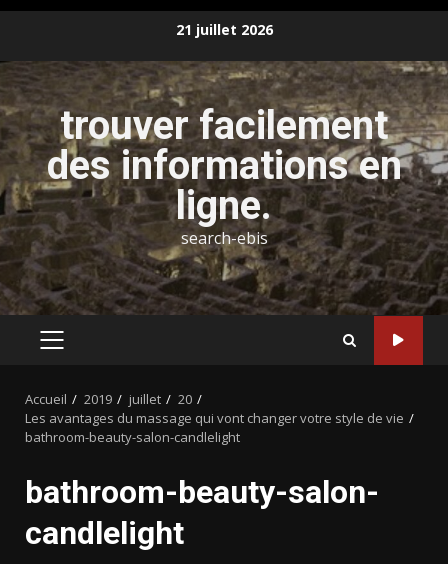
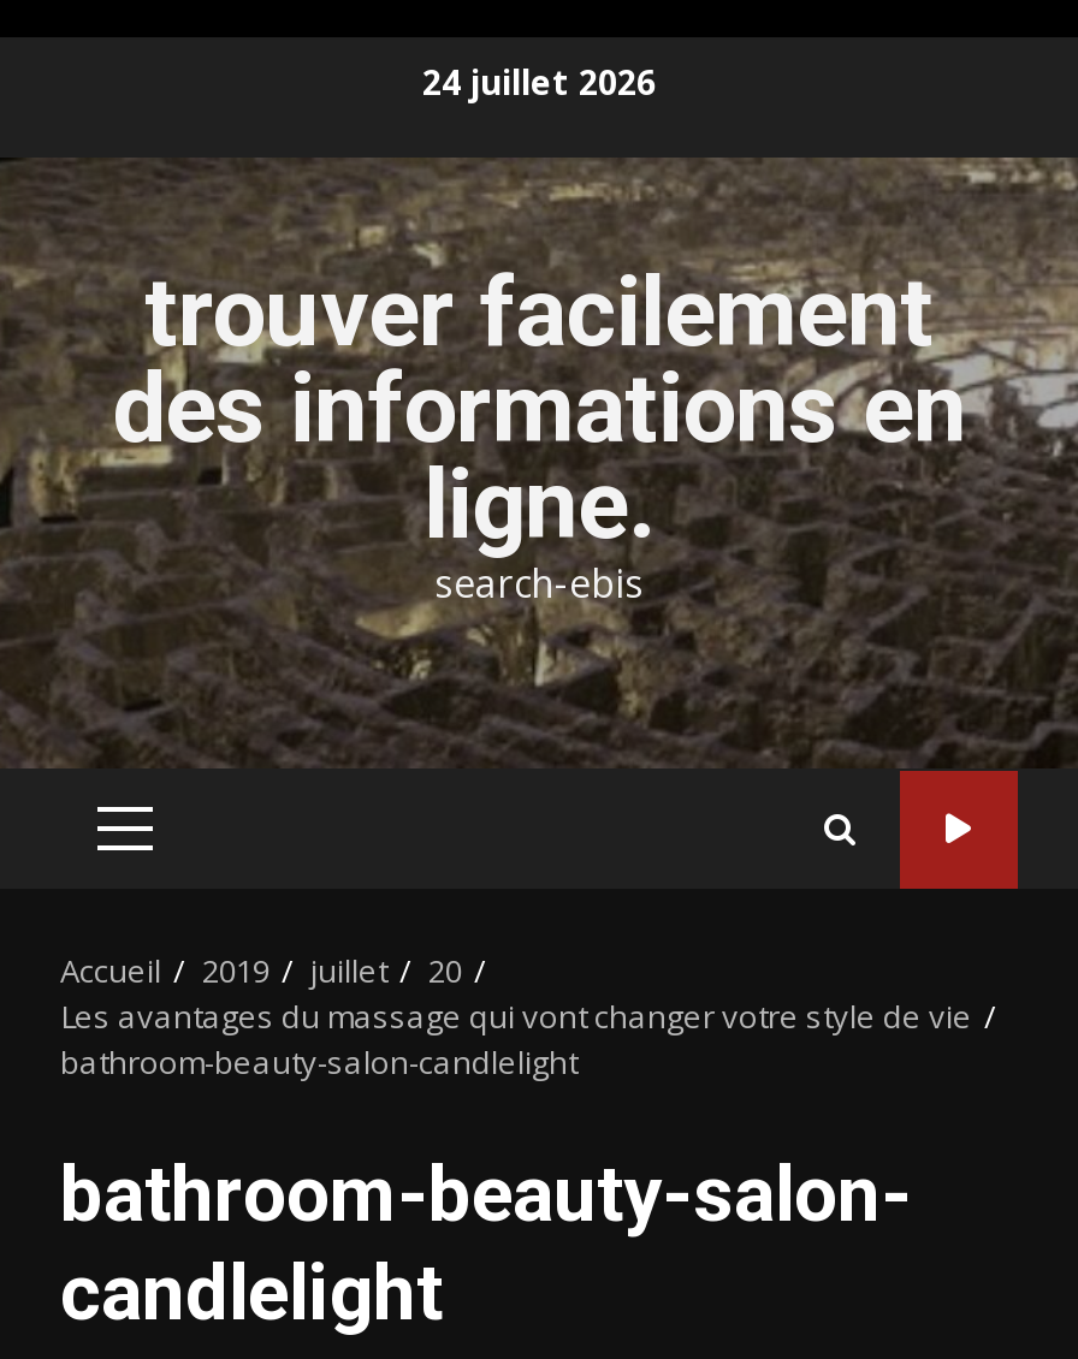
- 21 juillet 2026
+ 24 juillet 2026
